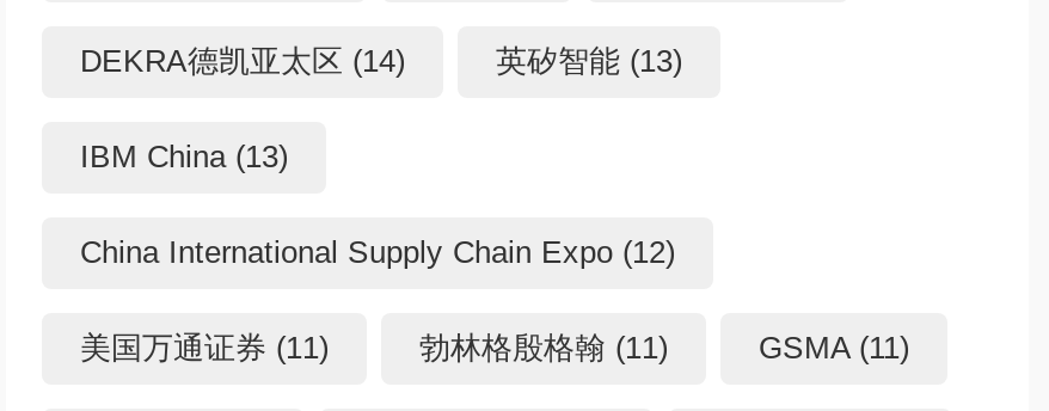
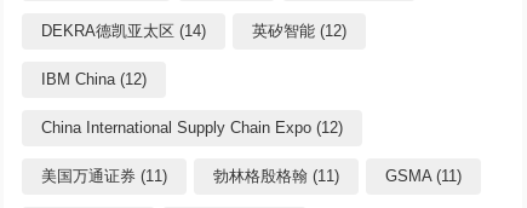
- 英矽智能 (13)
+ 英矽智能 (12)

- IBM China (13)
+ IBM China (12)
